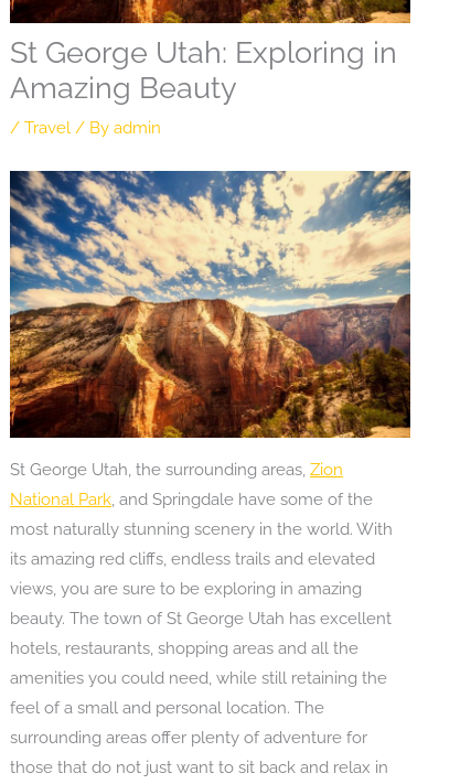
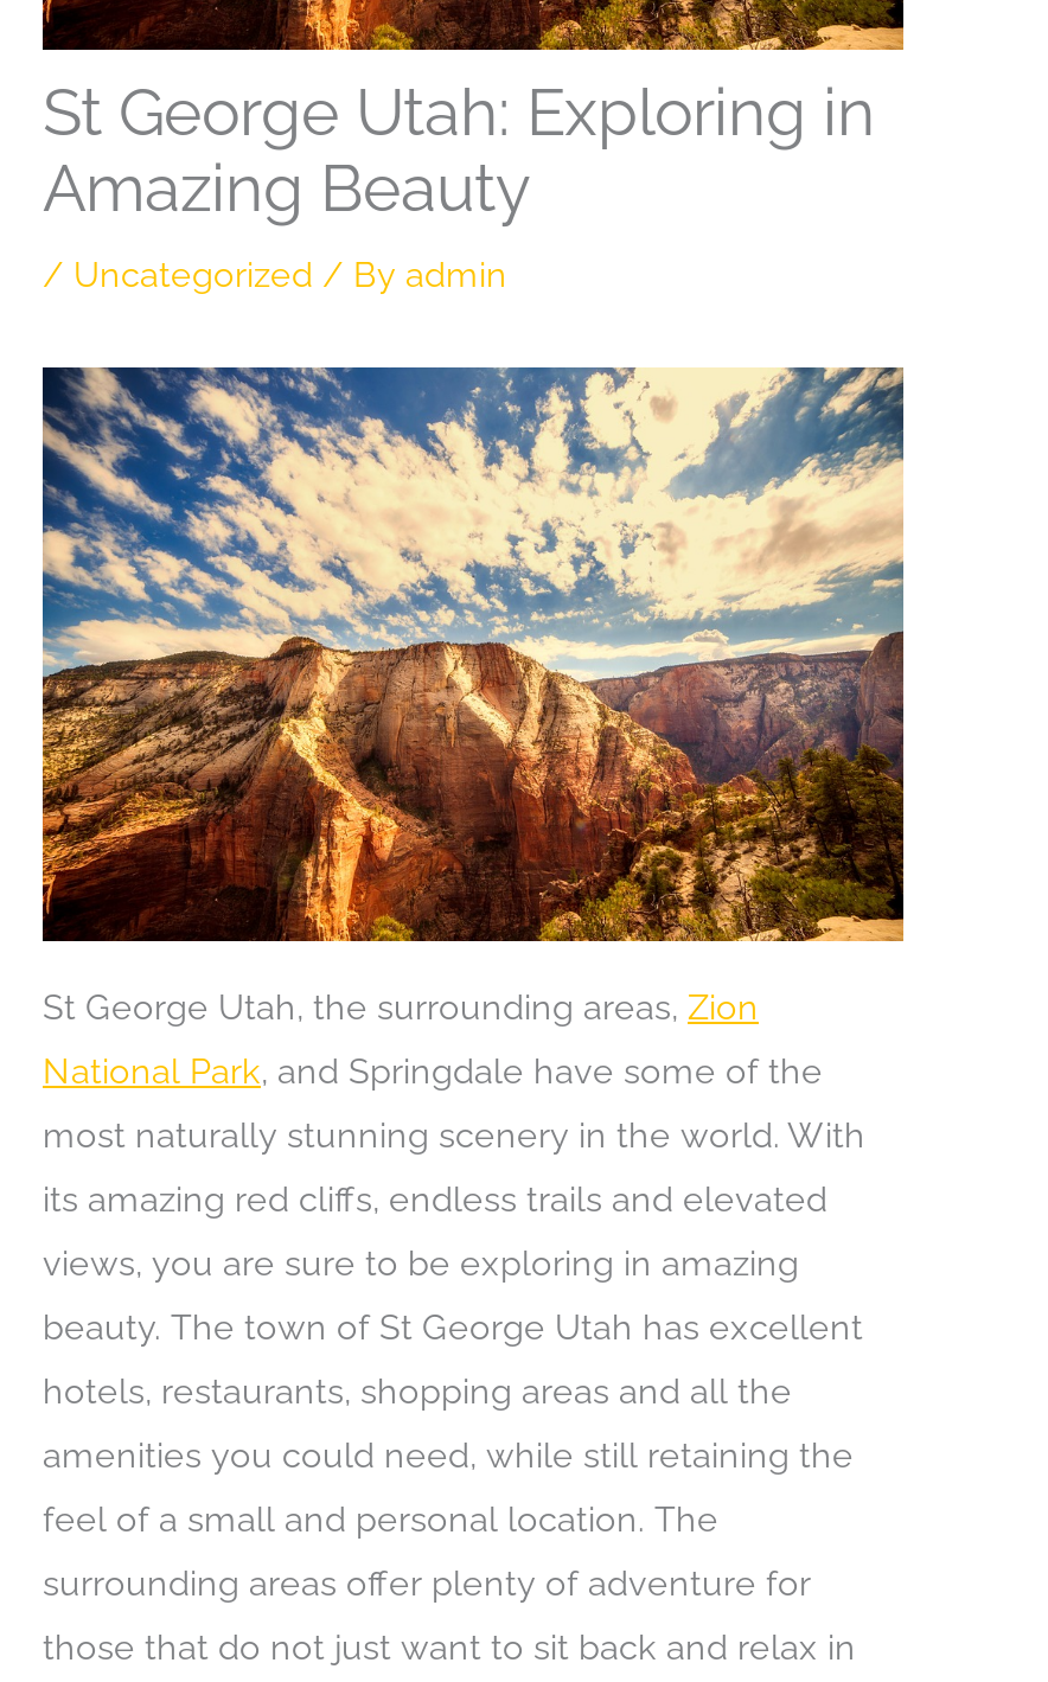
- / Travel / By admin
+ / Uncategorized / By admin
